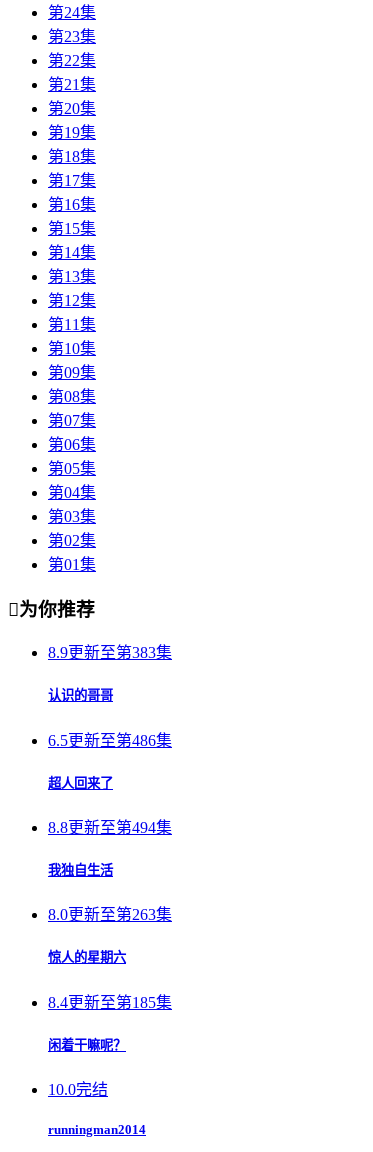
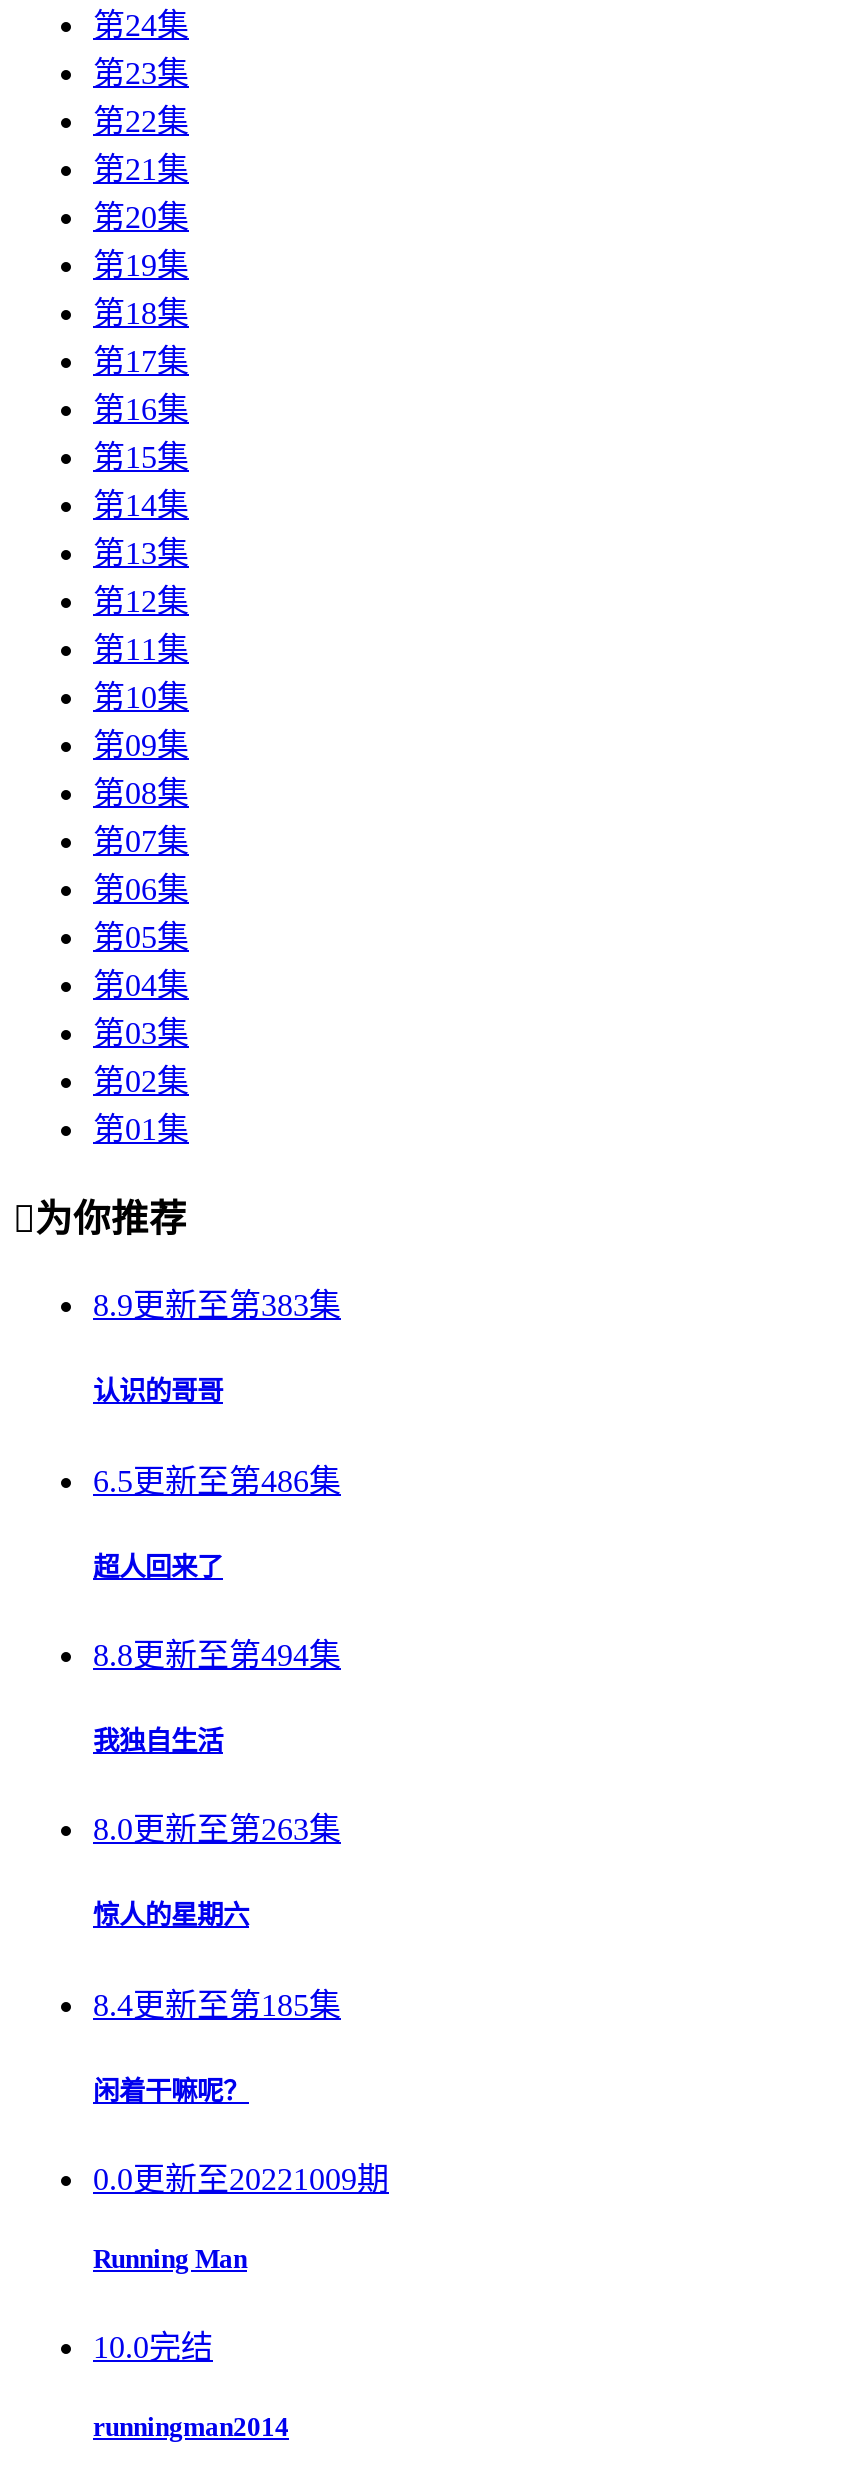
+ 0.0更新至20221009期
+ Running Man
